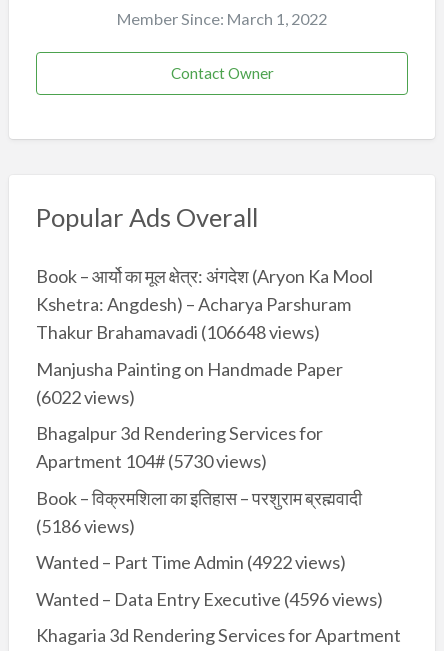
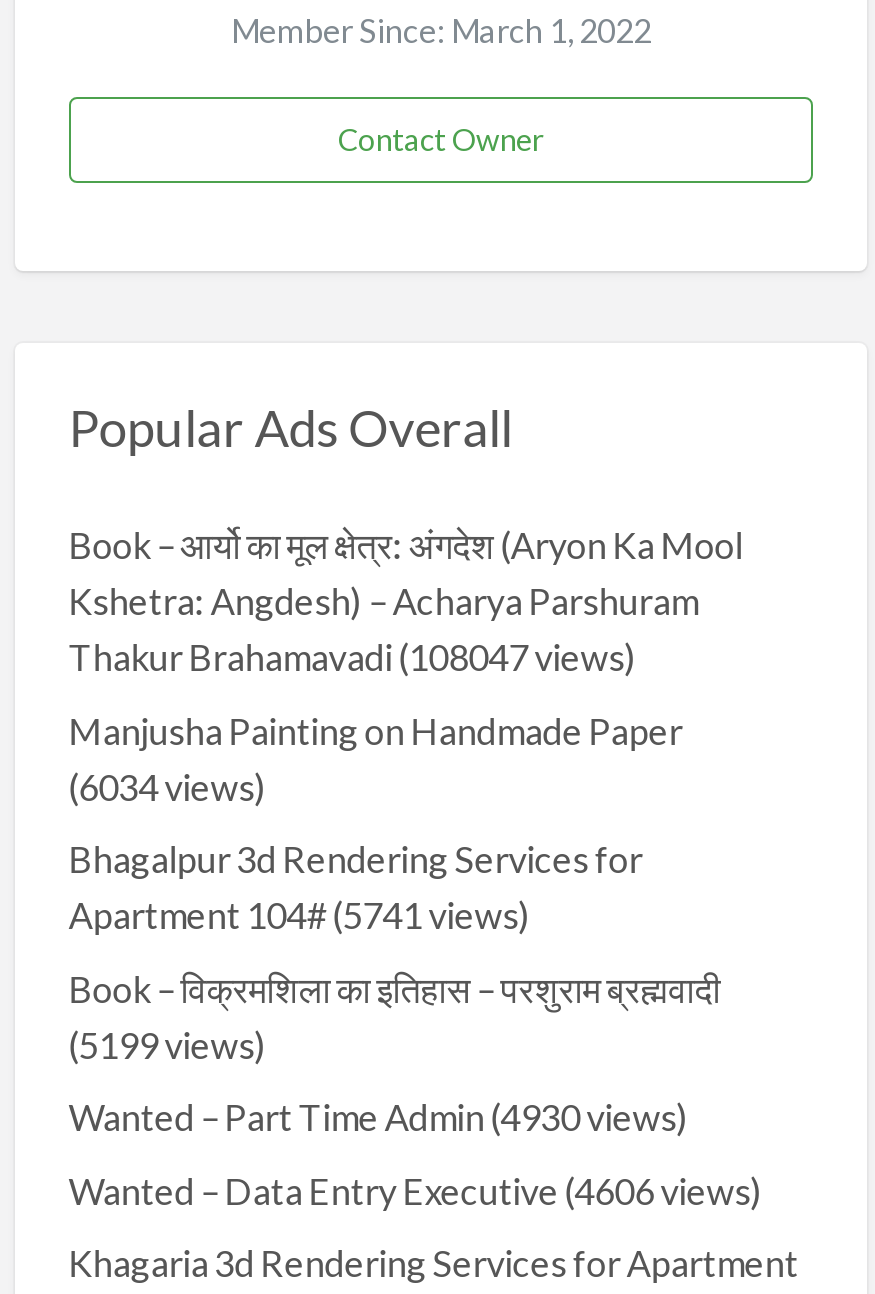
- Thakur Brahamavadi (106648 views)
+ Thakur Brahamavadi (108047 views)

- (6022 views)
+ (6034 views)

- Apartment 104#(5730 views)
+ Apartment 104#(5741 views)

- (5186 views)
+ (5199 views)

- Wanted – Part Time Admin (4922 views)
+ Wanted – Part Time Admin (4930 views)

- Wanted – Data Entry Executive (4596 views)
+ Wanted – Data Entry Executive (4606 views)
